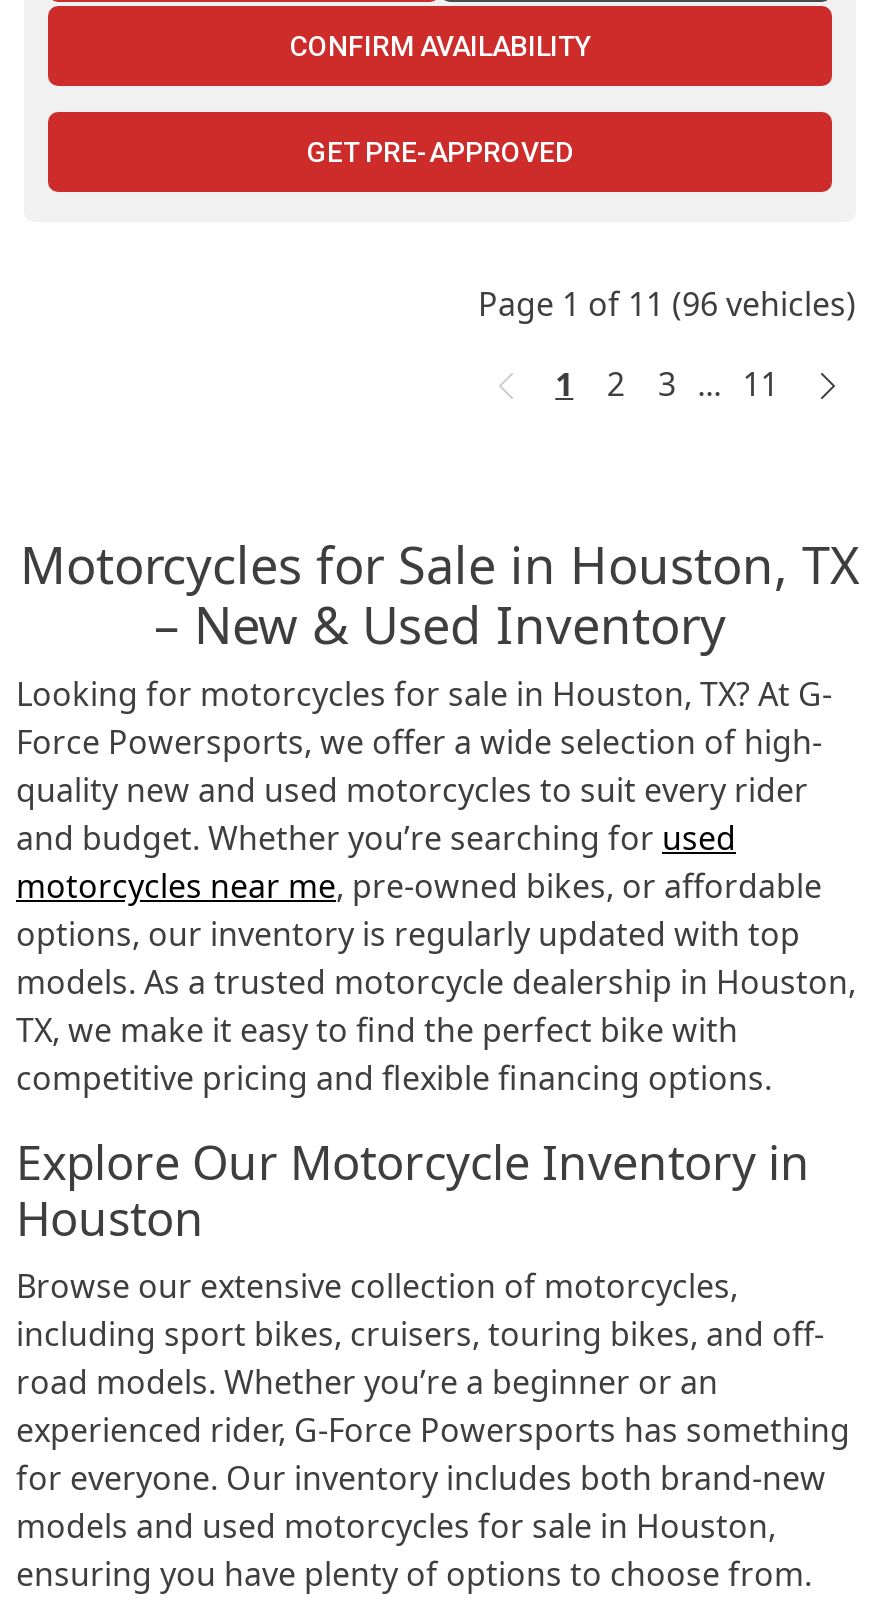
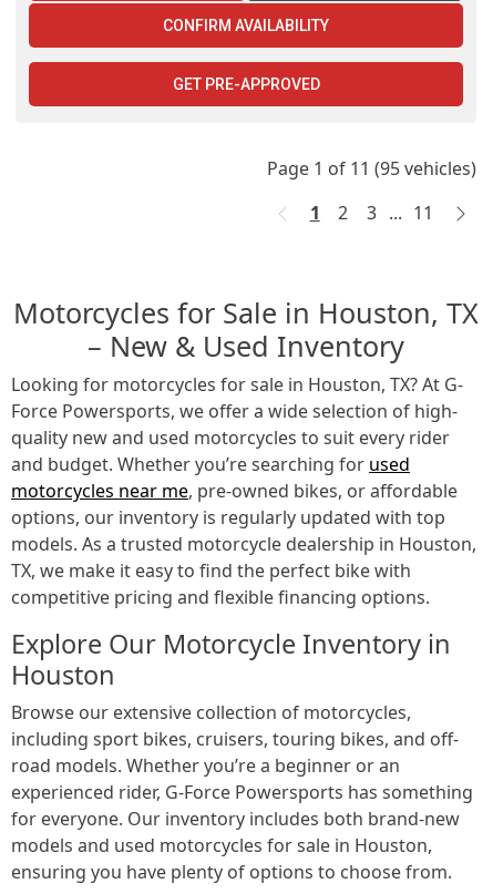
- Page 1 of 11 (96 vehicles)
+ Page 1 of 11 (95 vehicles)
